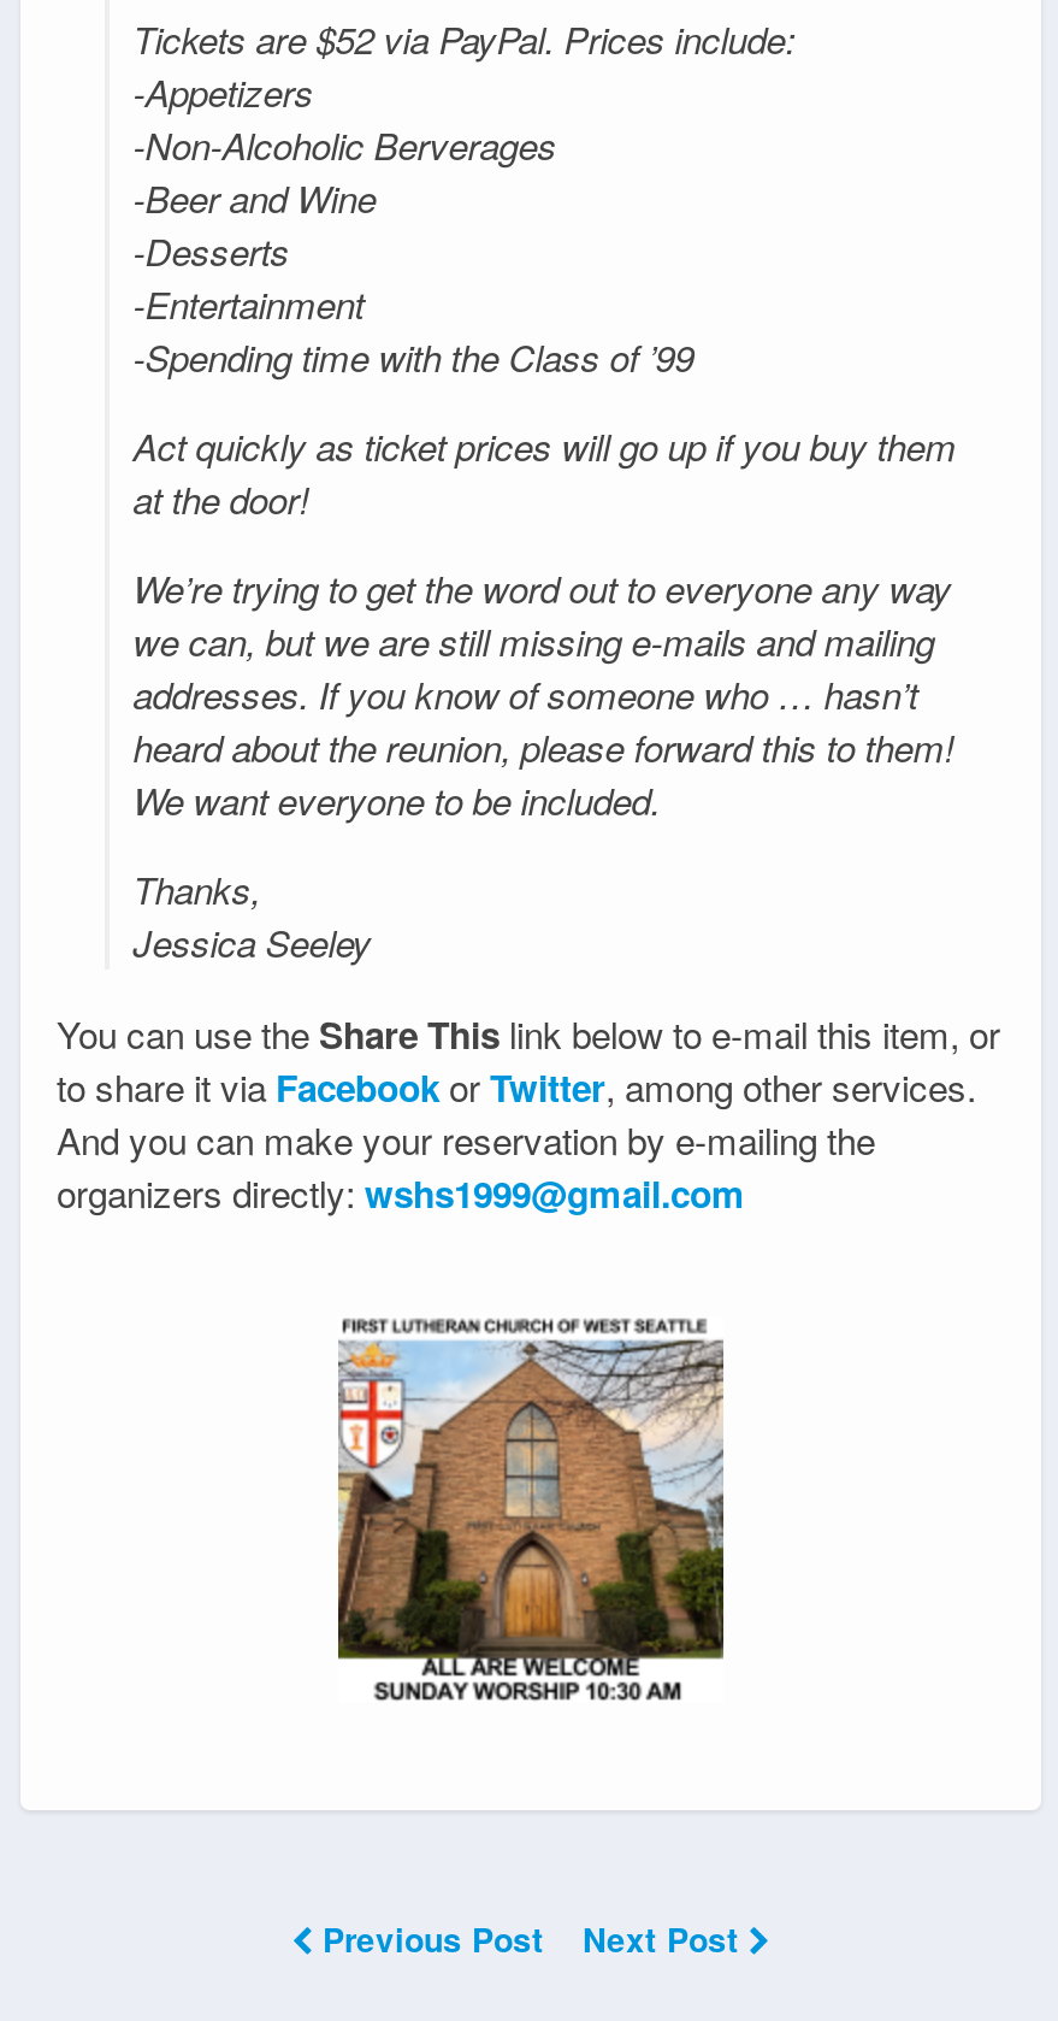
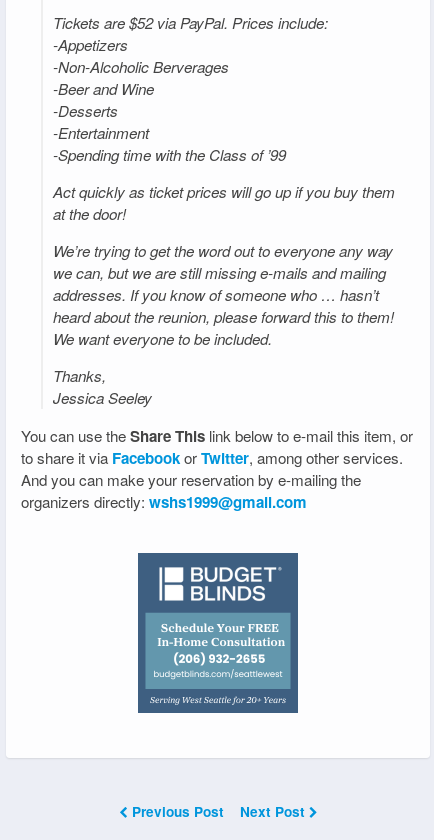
- [image]
+ [image]
